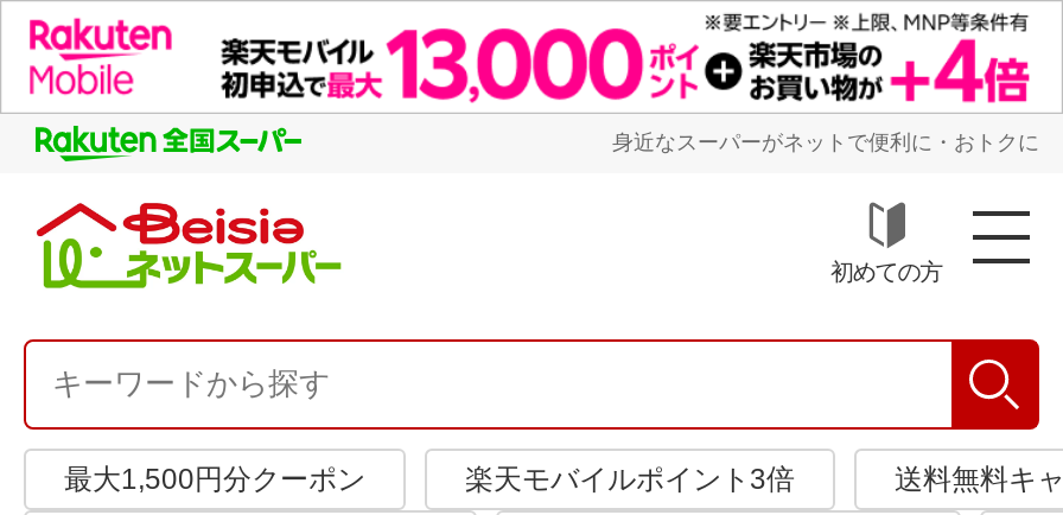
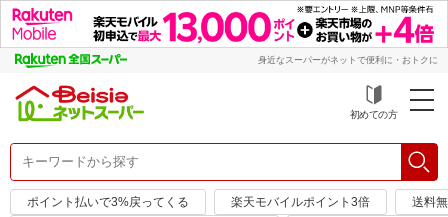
- 最大1,500円分クーポン
+ ポイント払いで3%戻ってくる
